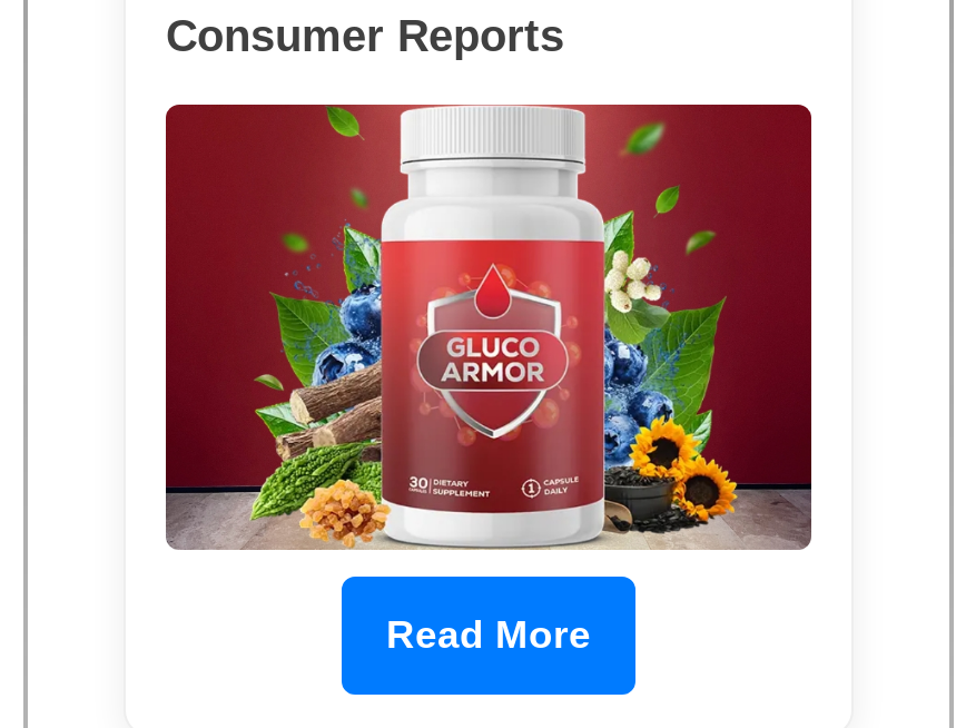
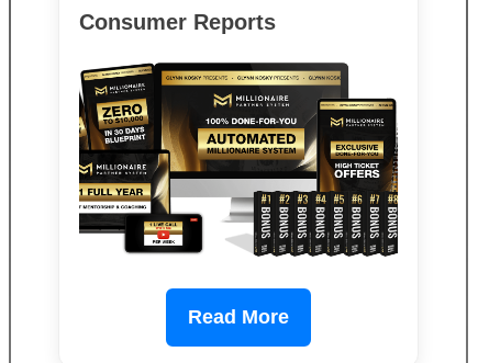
- [image]
+ [image]
